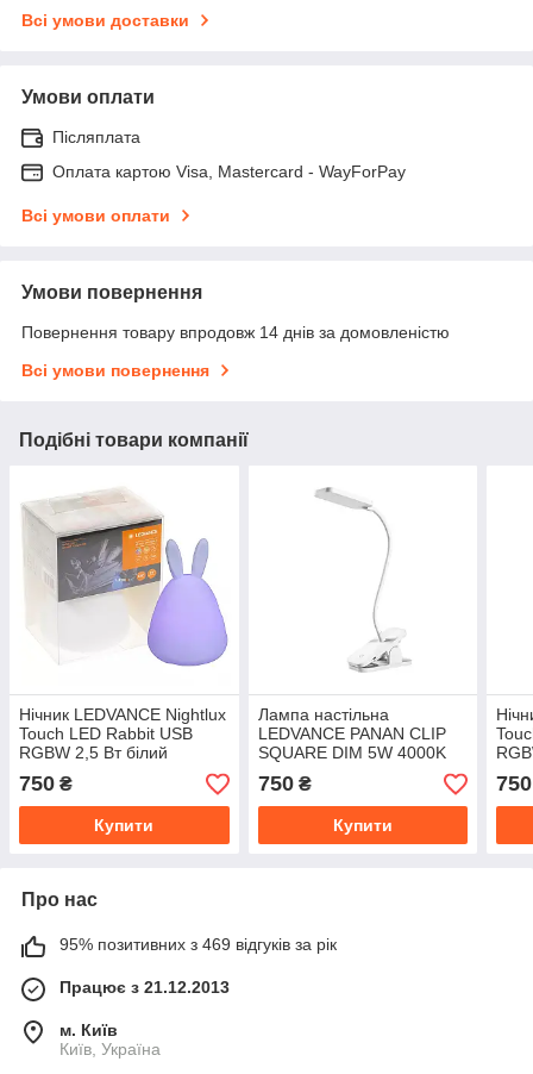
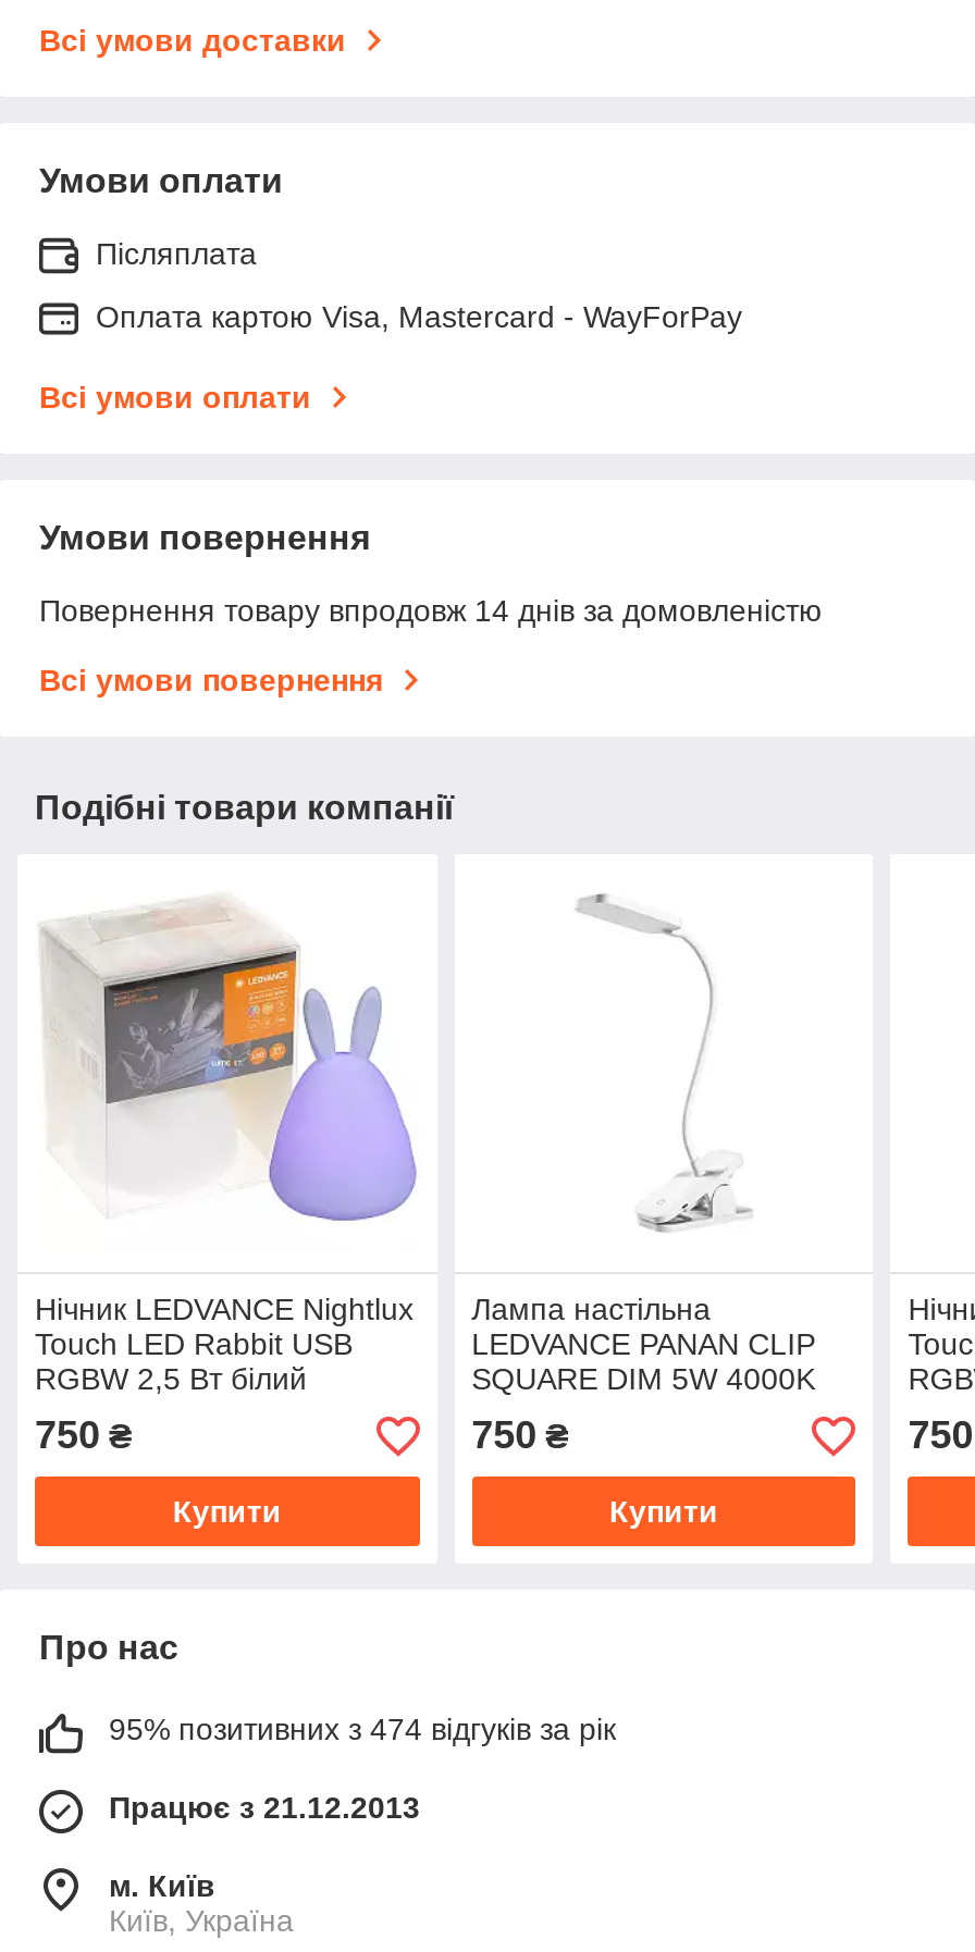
- 95% позитивних з 469 відгуків за рік
+ 95% позитивних з 474 відгуків за рік
